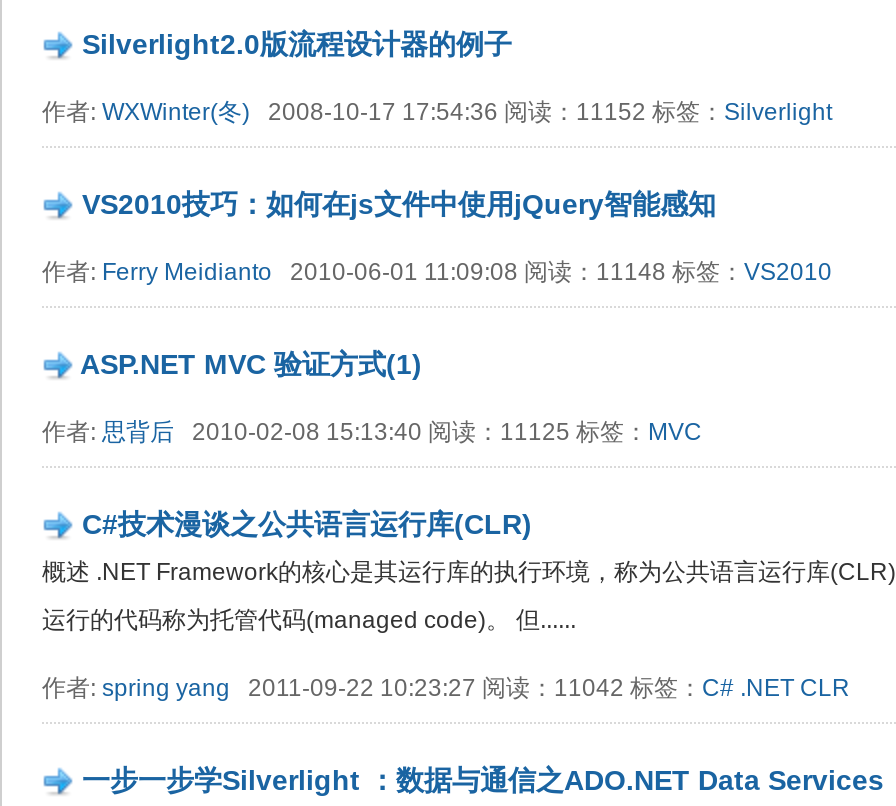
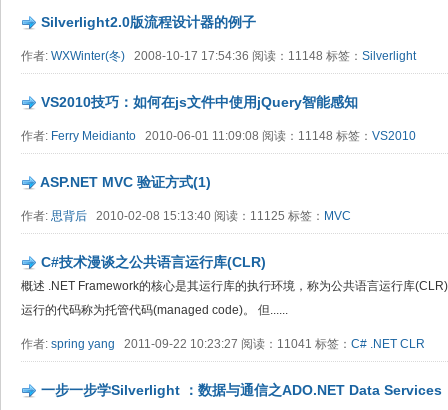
- 作者: WXWinter(冬) 2008-10-17 17:54:36 阅读：11152 标签：Silverlight
+ 作者: WXWinter(冬) 2008-10-17 17:54:36 阅读：11148 标签：Silverlight

- 作者: spring yang 2011-09-22 10:23:27 阅读：11042 标签：C# .NET CLR
+ 作者: spring yang 2011-09-22 10:23:27 阅读：11041 标签：C# .NET CLR
